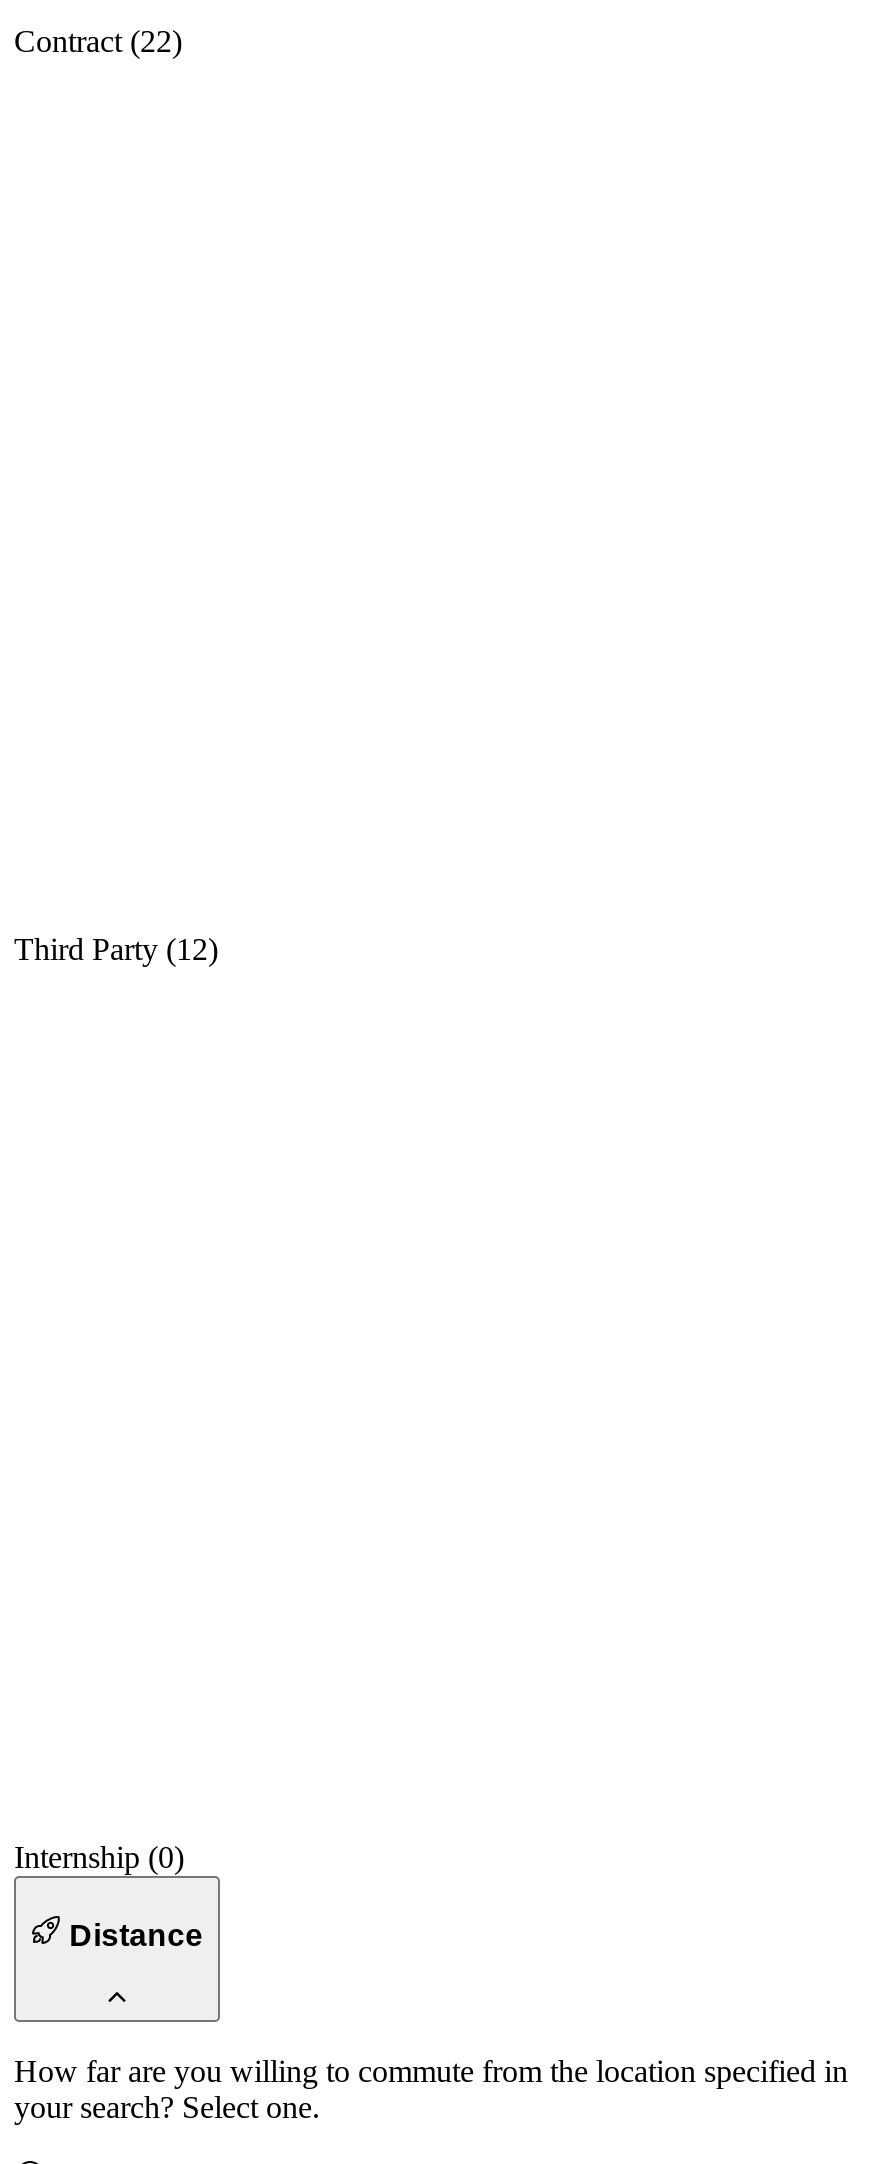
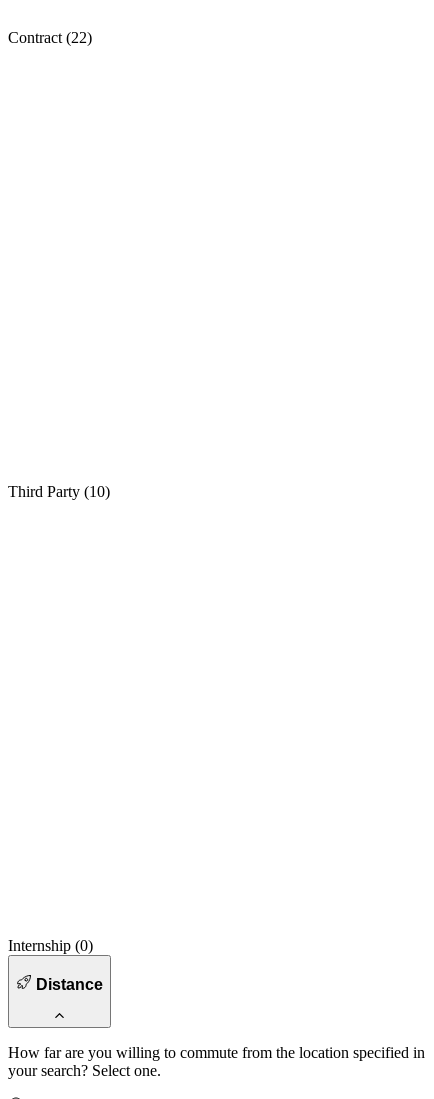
- Third Party (12)
+ Third Party (10)
